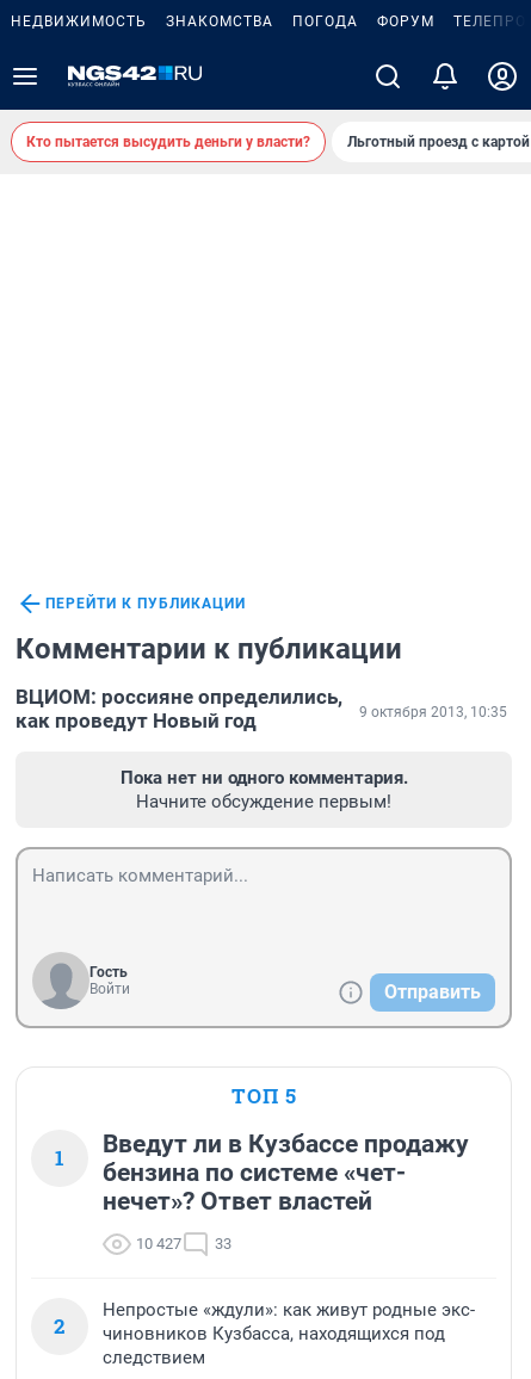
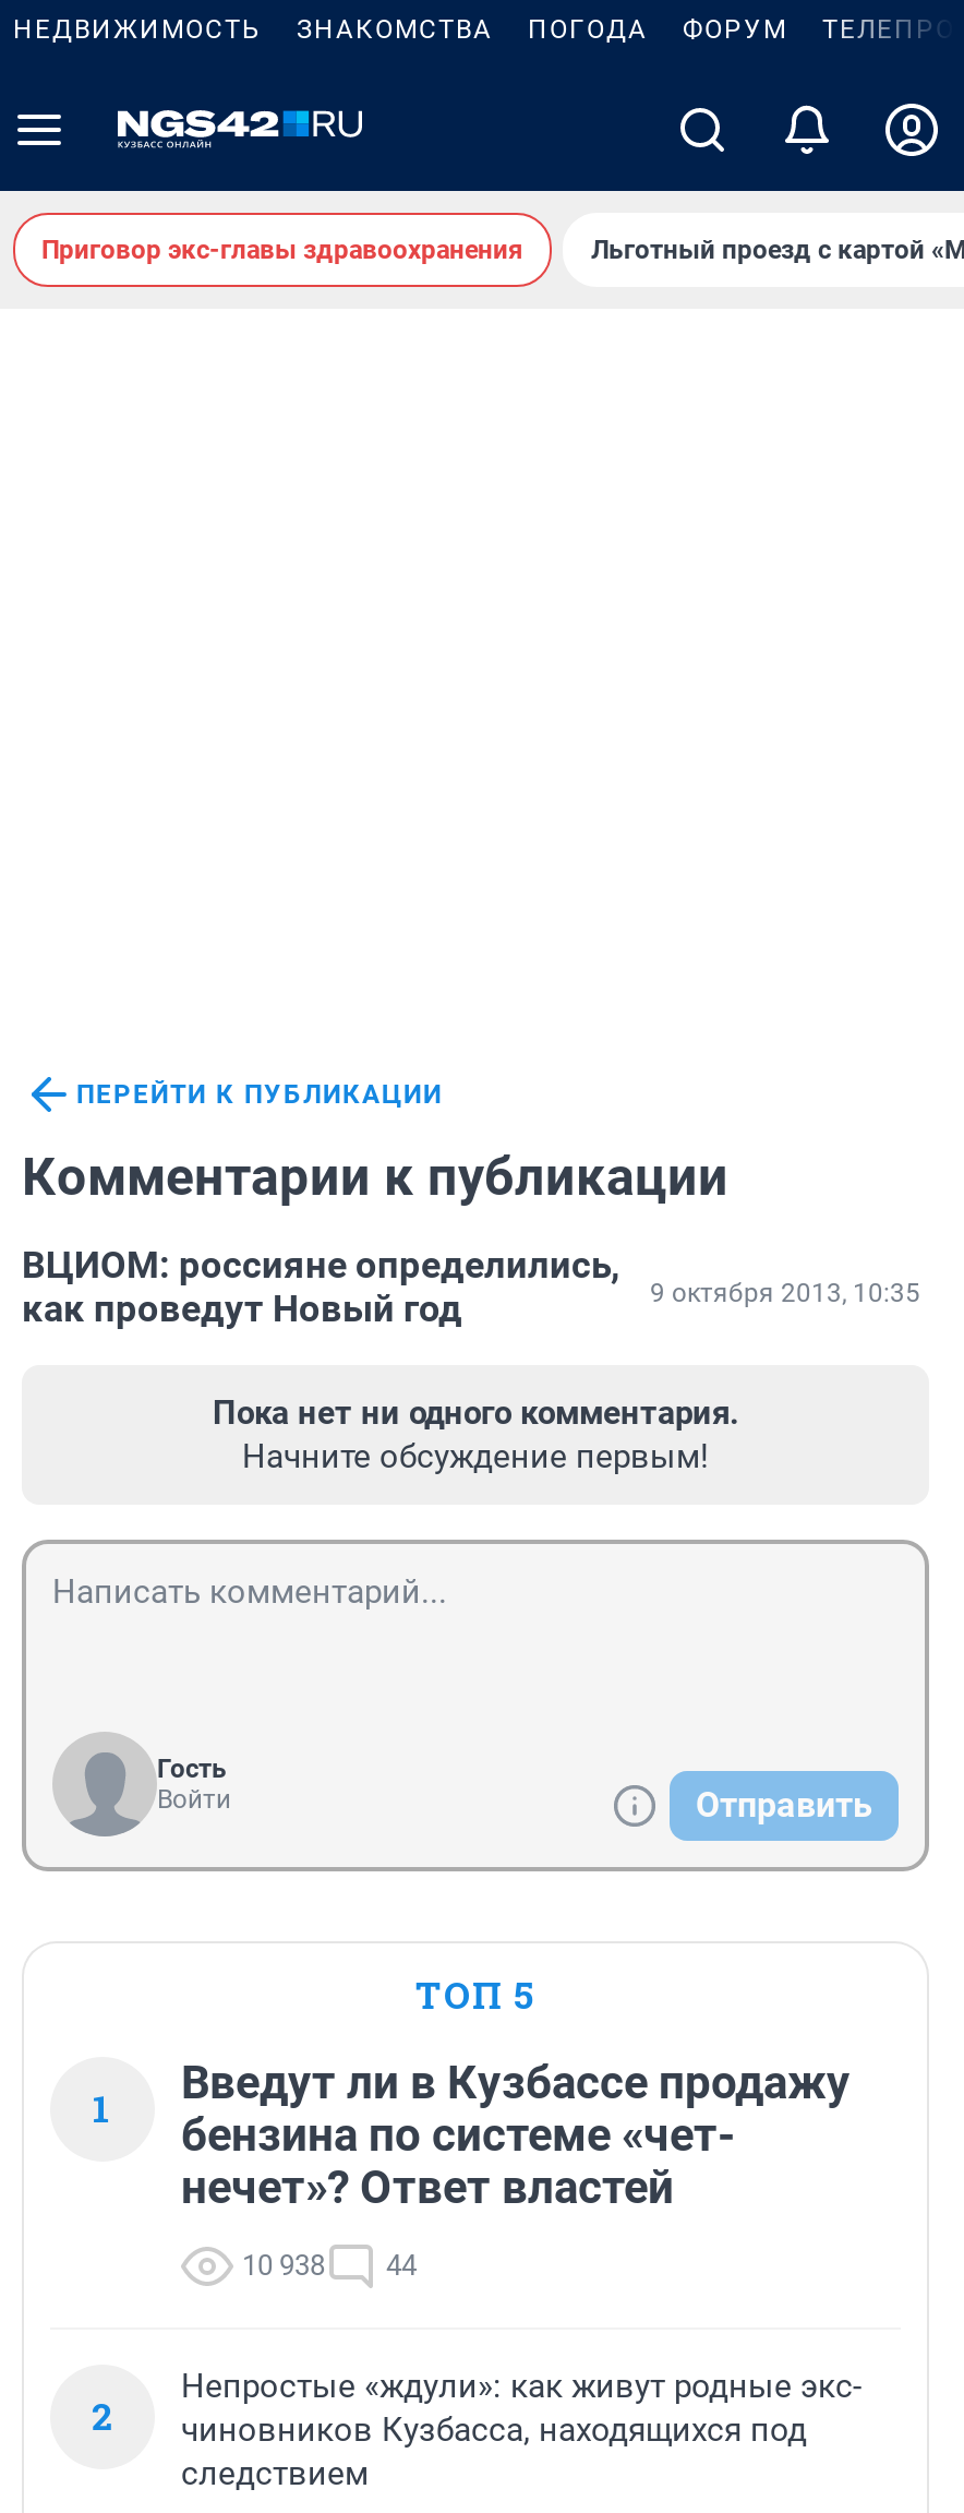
- Кто пытается высудить деньги у власти?
+ Приговор экс-главы здравоохранения

- 10 427
+ 10 938

- 33
+ 44
